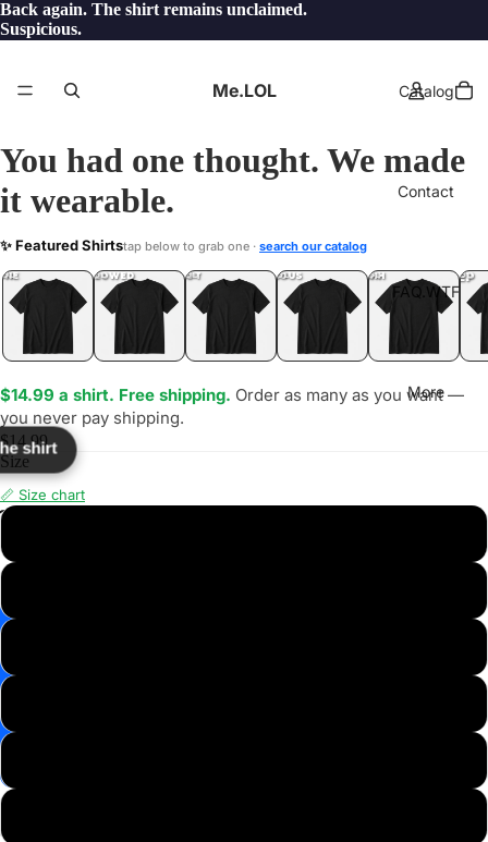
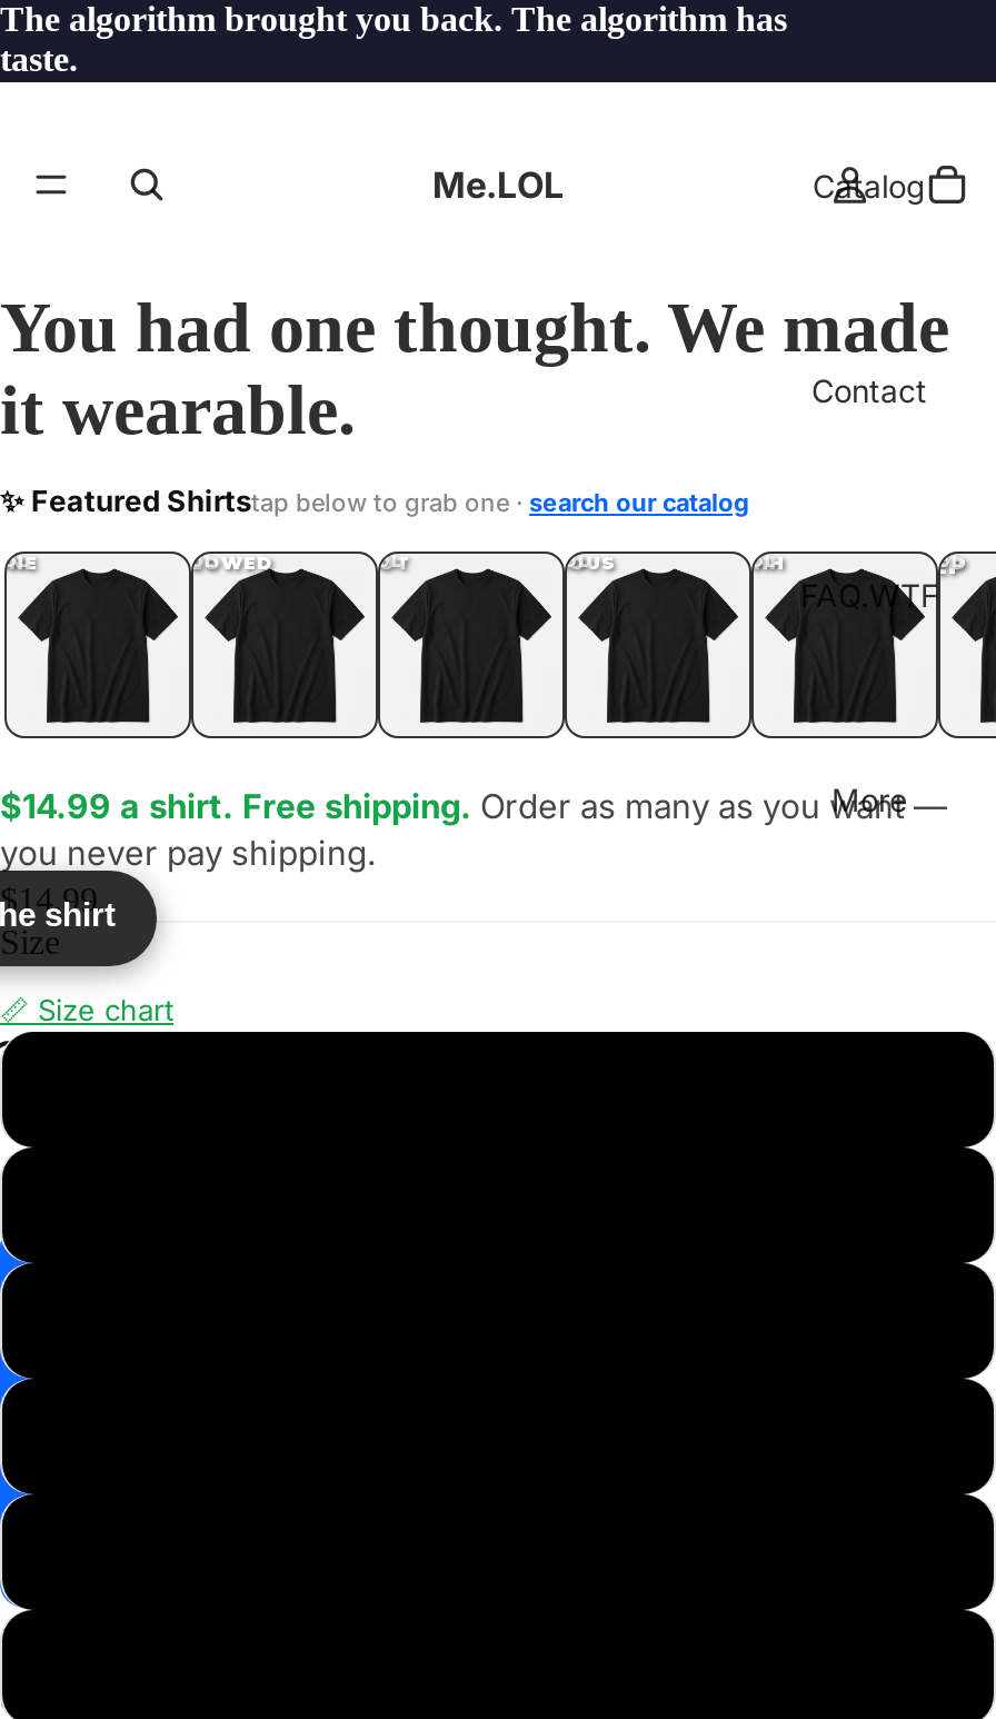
- Back again. The shirt remains unclaimed.
- Suspicious.
+ The algorithm brought you back. The algorithm has
+ taste.
